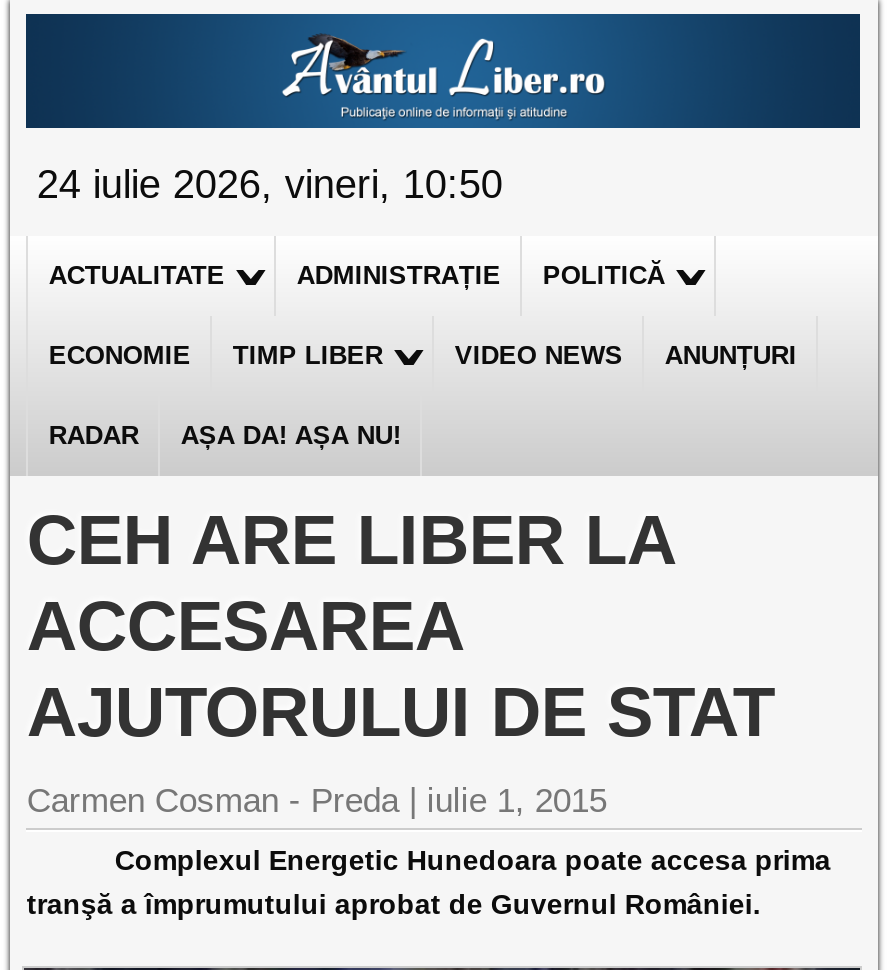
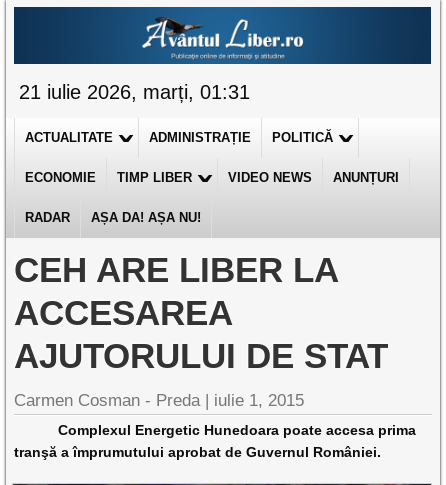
- 24 iulie 2026, vineri, 10:50
+ 21 iulie 2026, marți, 01:31
